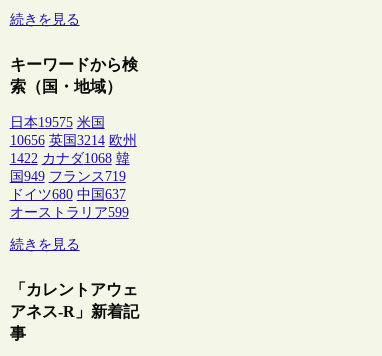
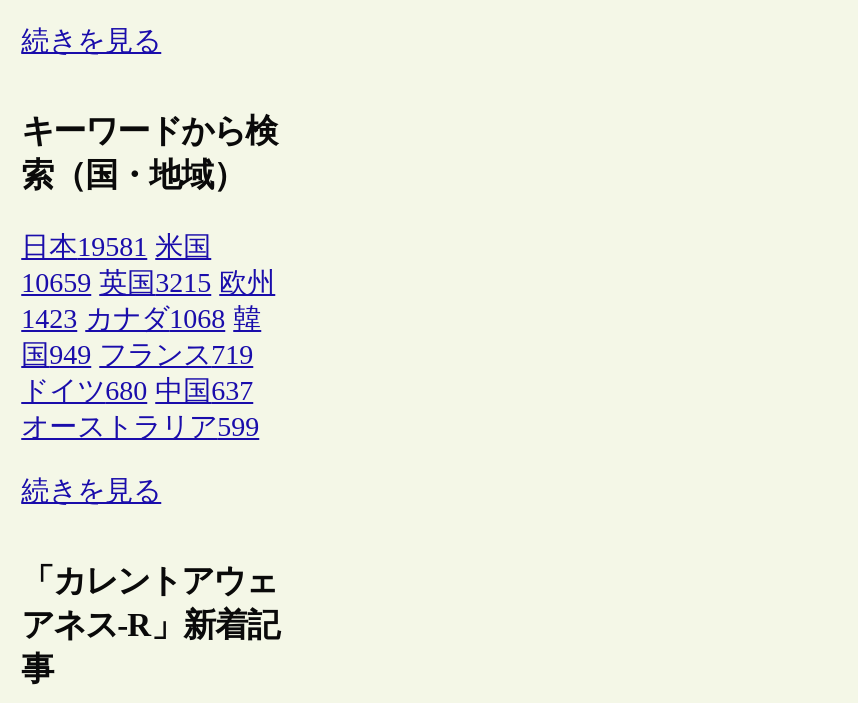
- 日本19575 米国
+ 日本19581 米国

- 10656 英国3214 欧州
+ 10659 英国3215 欧州

- 1422 カナダ1068 韓
+ 1423 カナダ1068 韓
